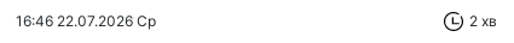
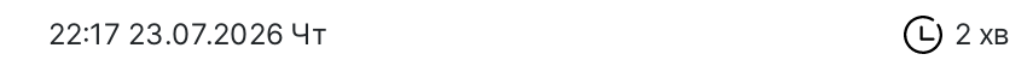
- 16:46 22.07.2026 Ср
+ 22:17 23.07.2026 Чт
